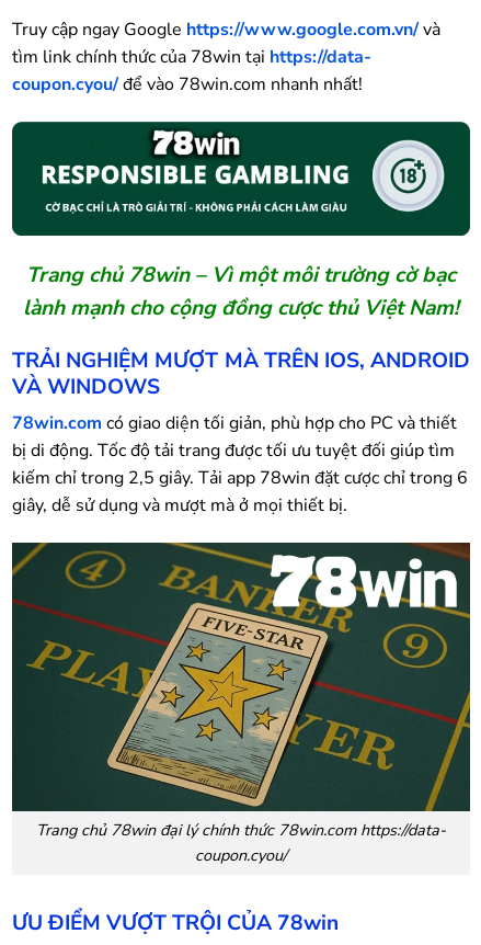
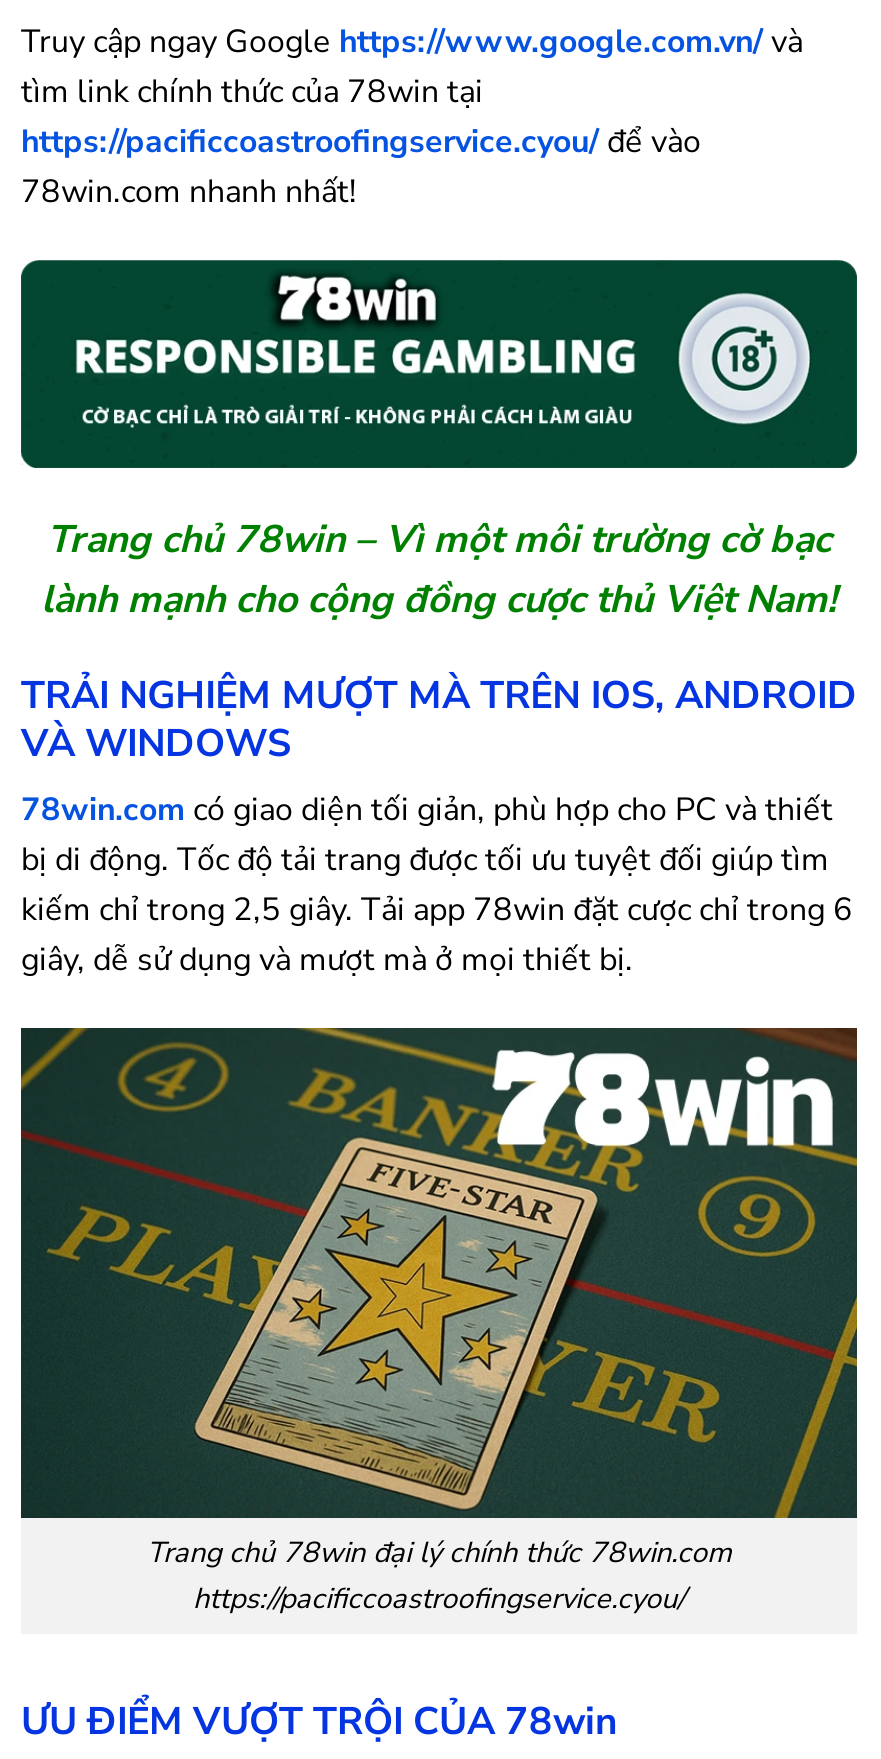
- tìm link chính thức của 78win tại https://data-
- coupon.cyou/ để vào 78win.com nhanh nhất!
+ tìm link chính thức của 78win tại
+ https://pacificcoastroofingservice.cyou/ để vào
+ 78win.com nhanh nhất!

- Trang chủ 78win đại lý chính thức 78win.com https://data-
- coupon.cyou/
+ Trang chủ 78win đại lý chính thức 78win.com
+ https://pacificcoastroofingservice.cyou/
